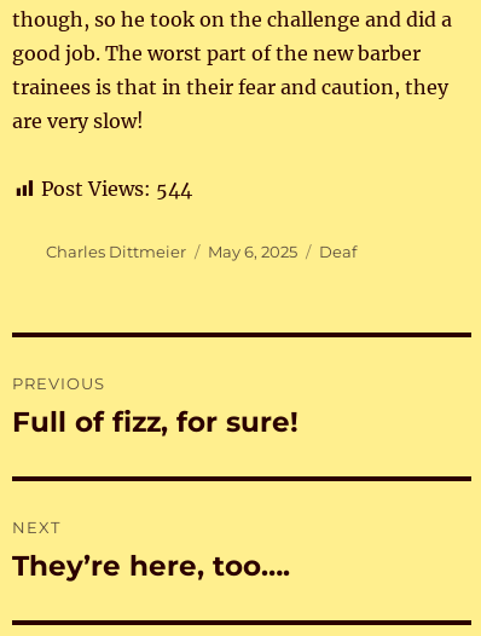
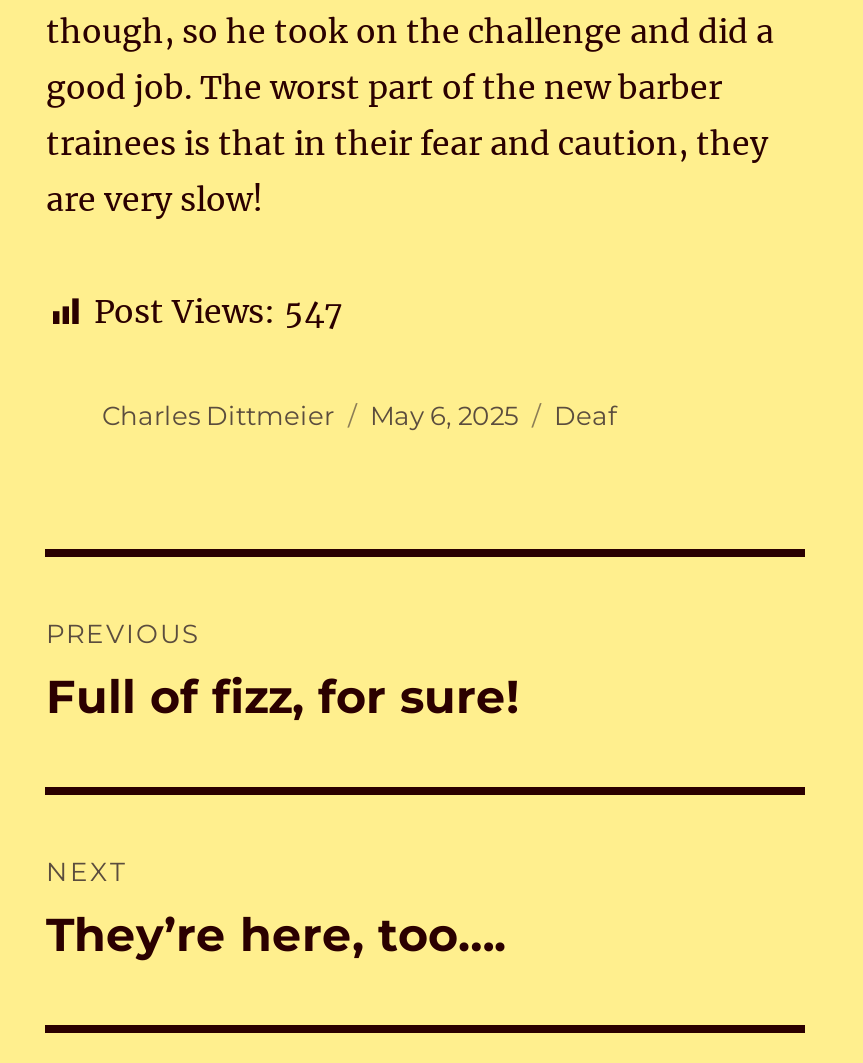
- Post Views: 544
+ Post Views: 547
